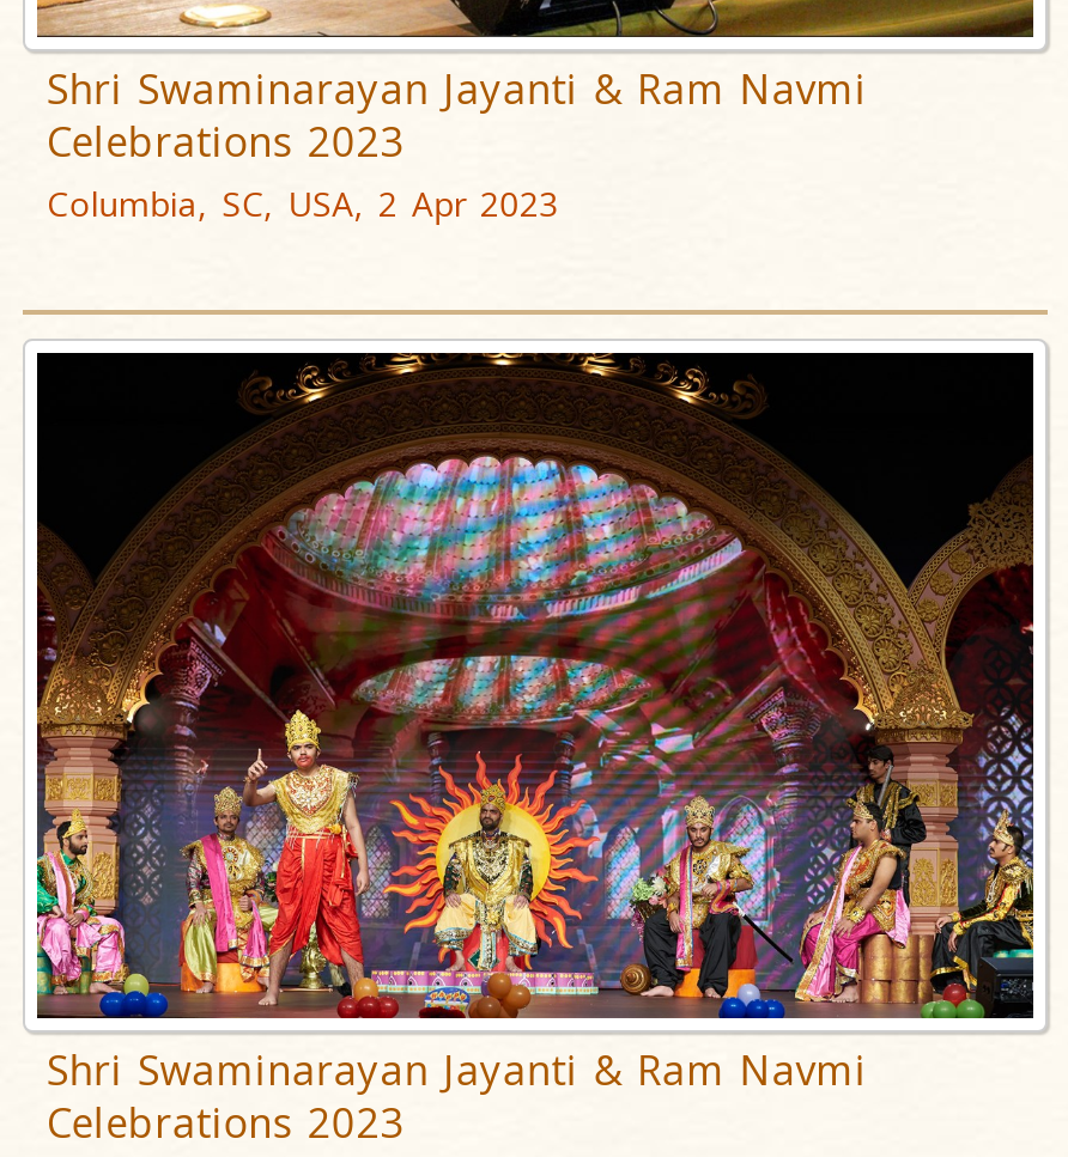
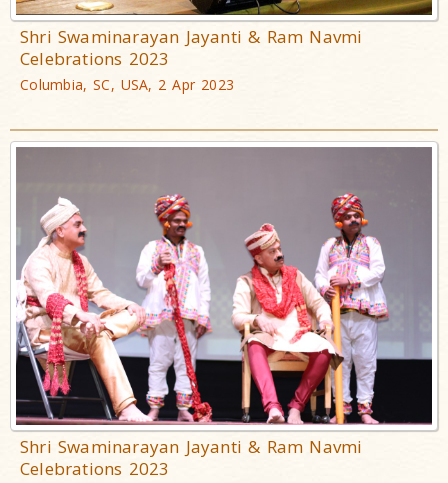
- [image]
+ [image]
